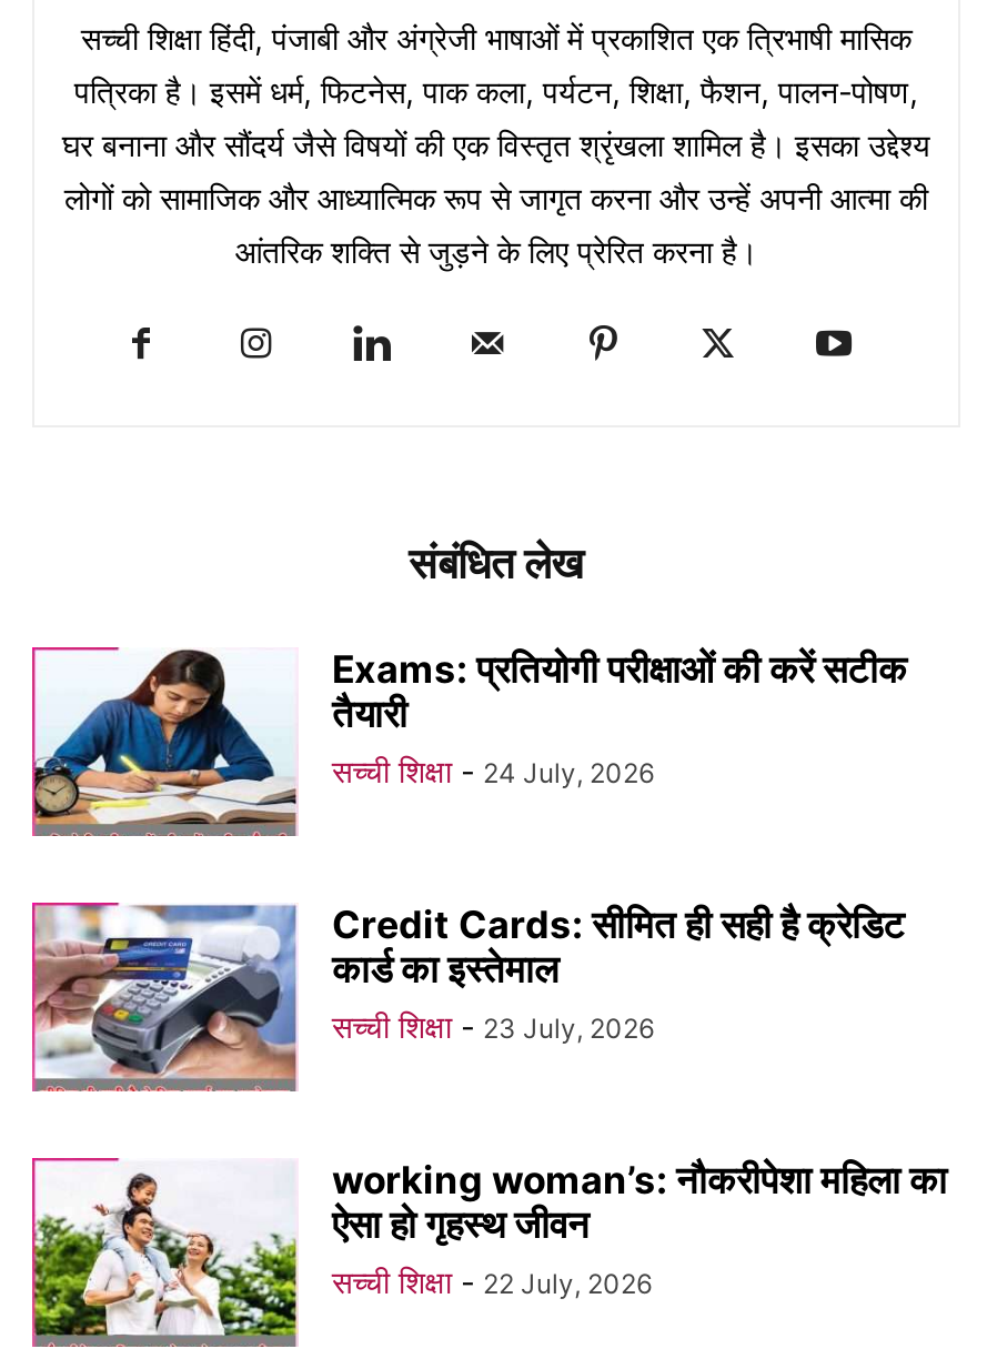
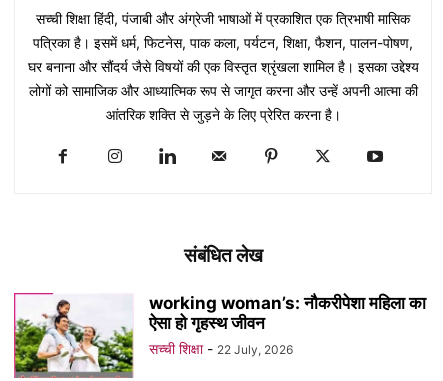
- [image]
- Exams: प्रतियोगी परीक्षाओं की करें सटीक
- तैयारी
- सच्ची शिक्षा - 24 July, 2026

- [image]
- Credit Cards: सीमित ही सही है क्रेडिट
- कार्ड का इस्तेमाल
- सच्ची शिक्षा - 23 July, 2026
